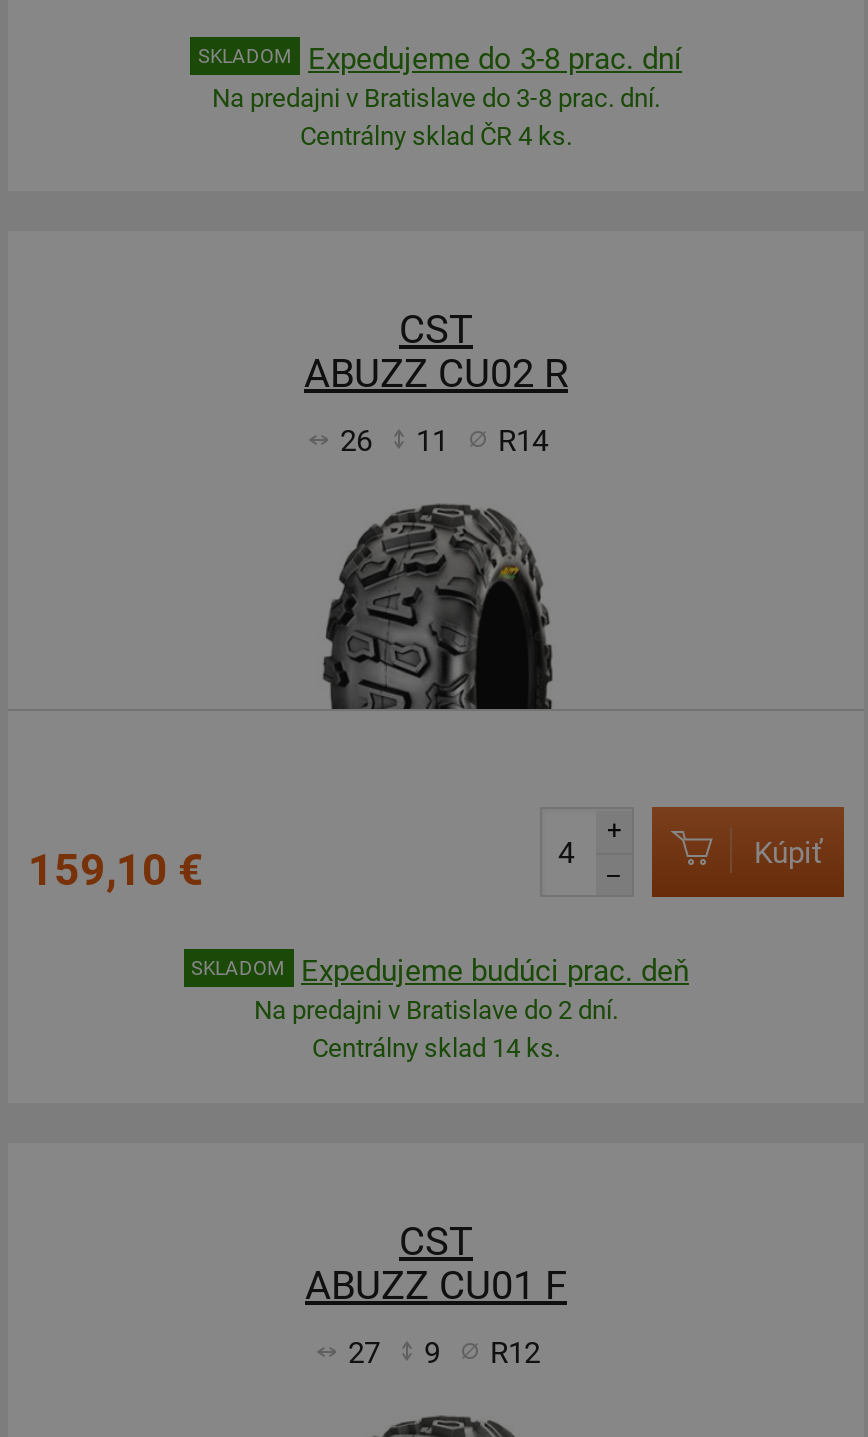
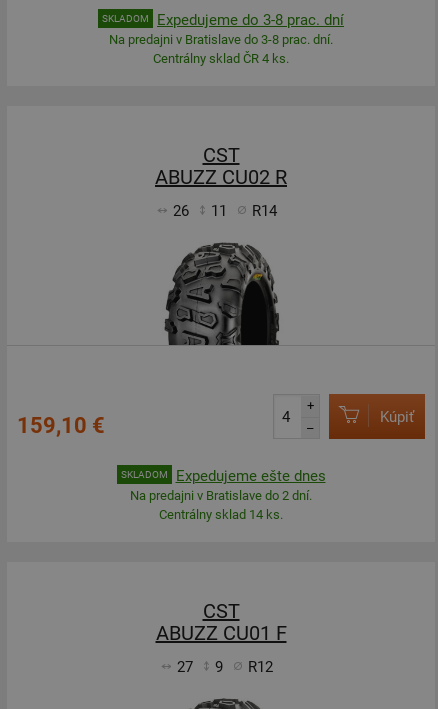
- Expedujeme budúci prac. deň
+ Expedujeme ešte dnes
